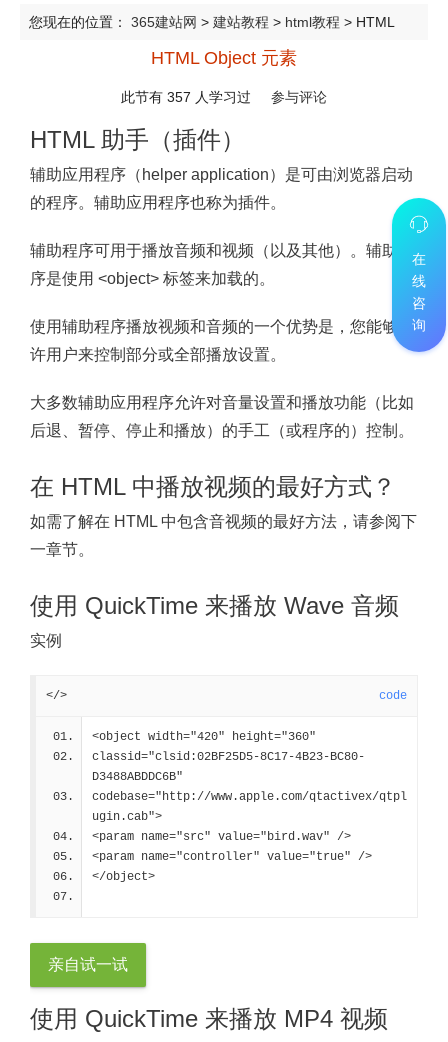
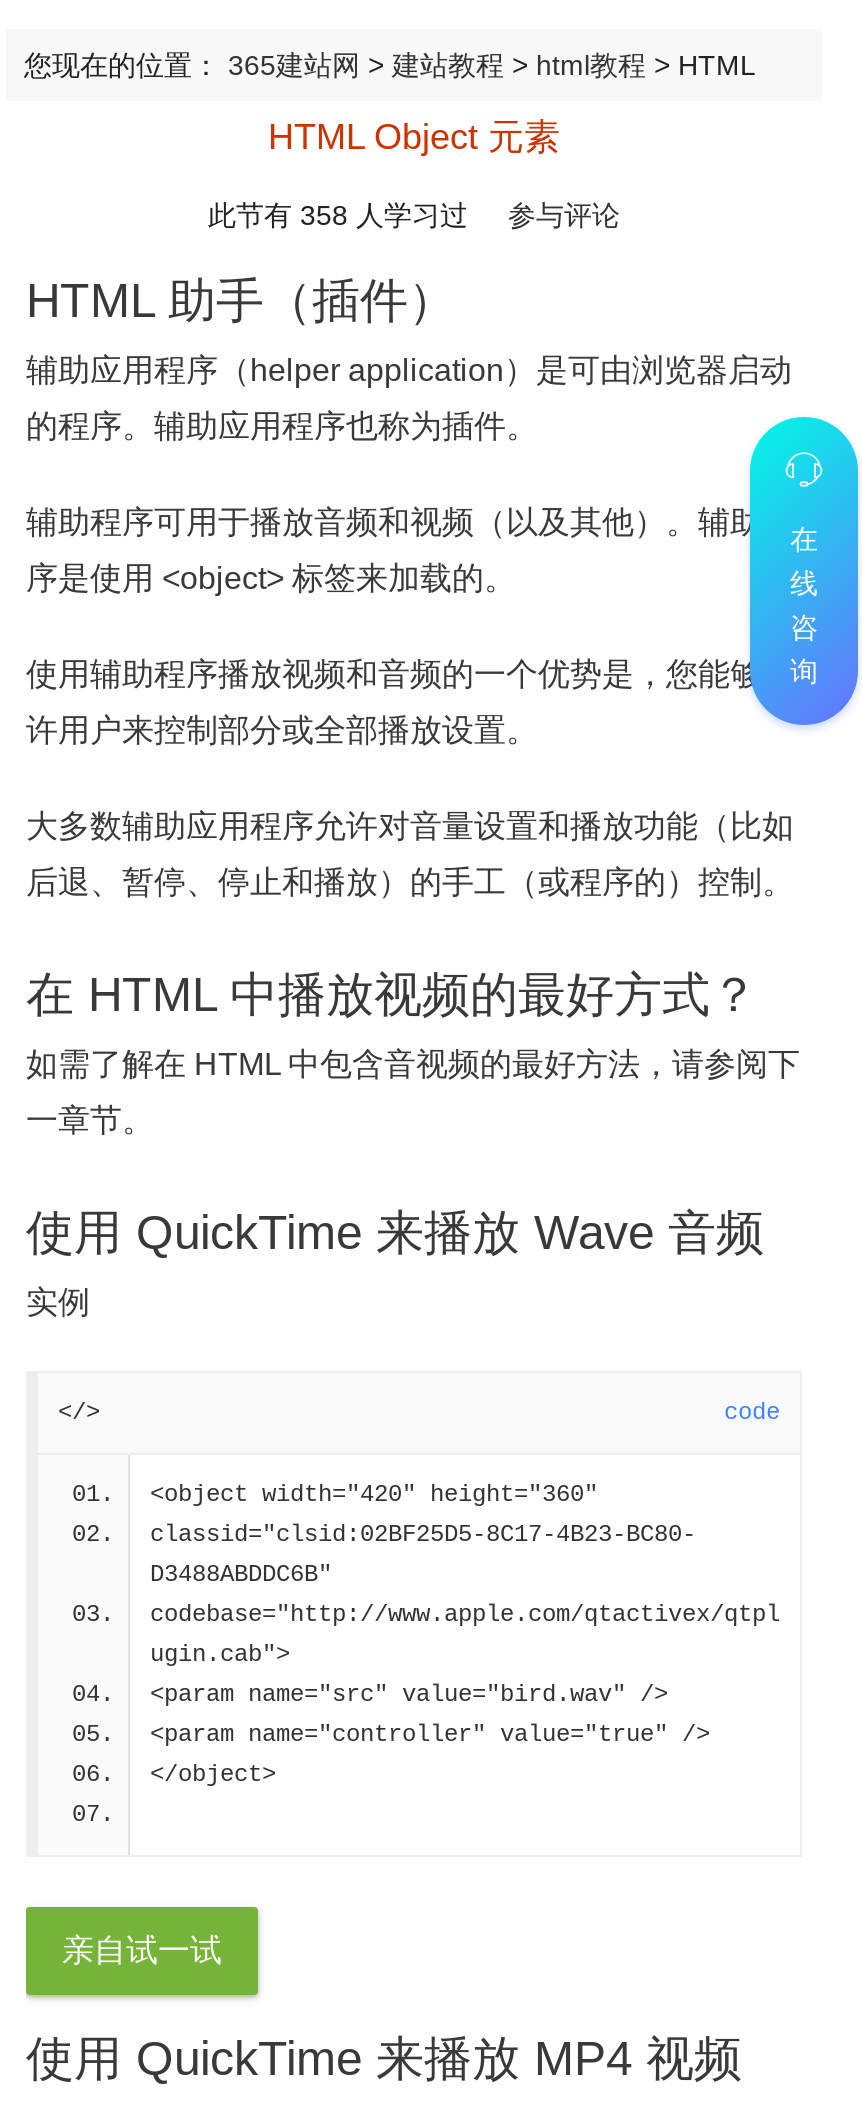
- 此节有357人学习过参与评论
+ 此节有358人学习过参与评论
